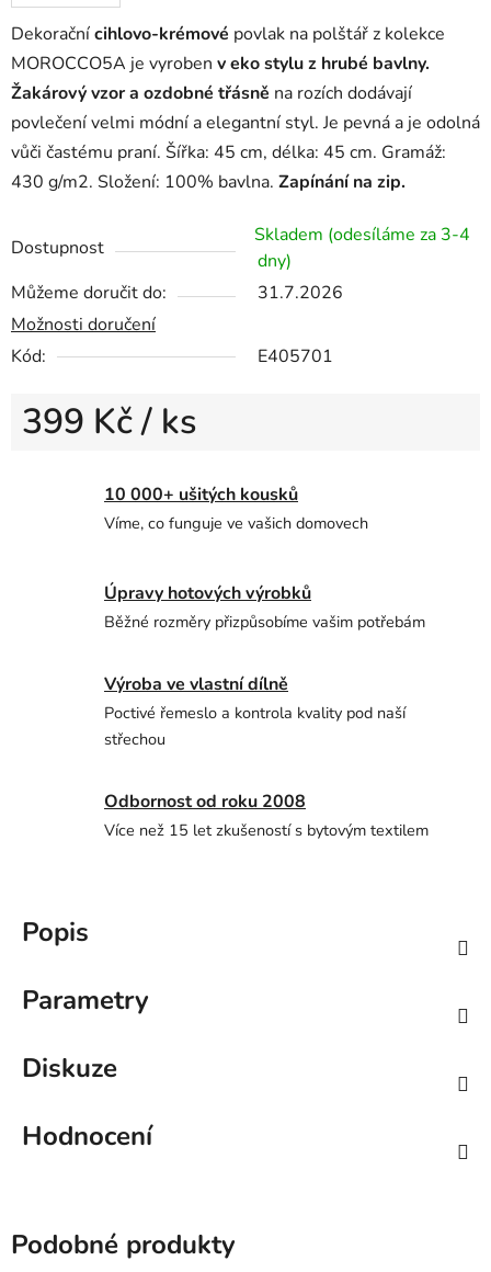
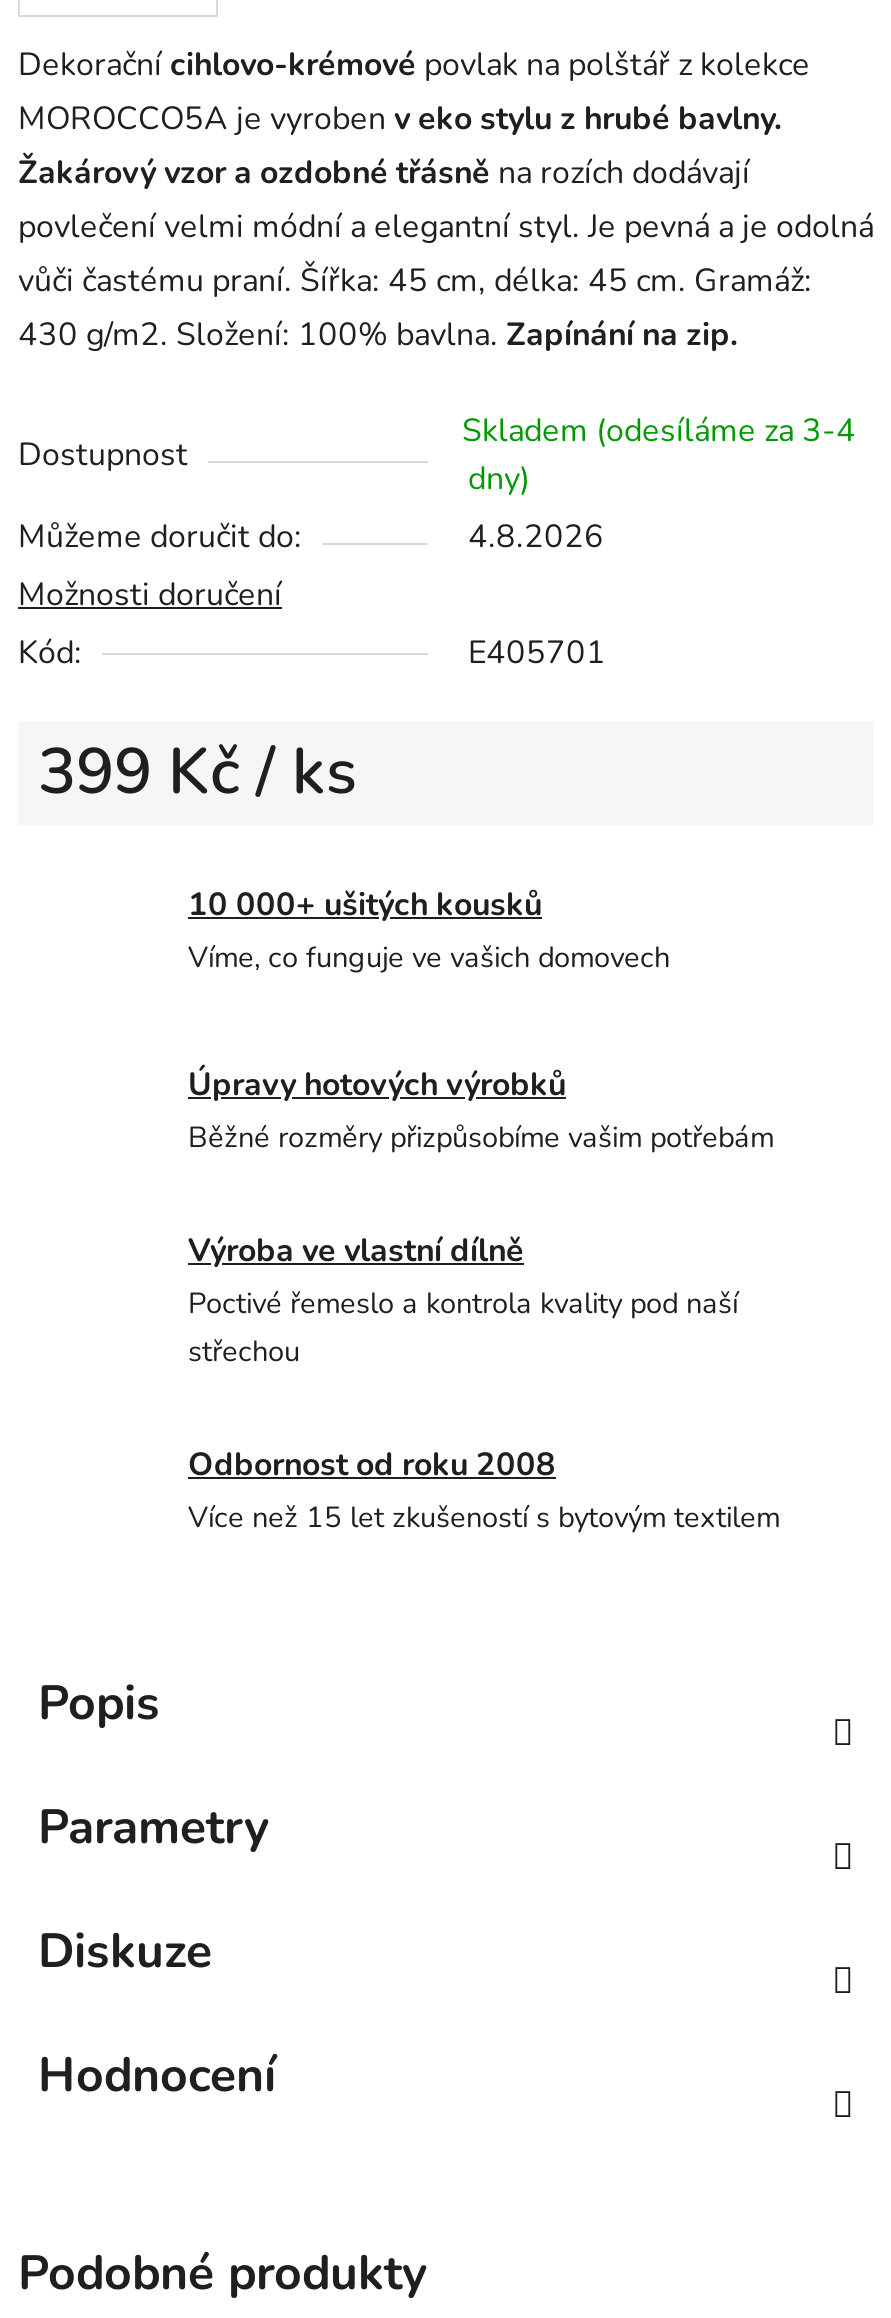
- 31.7.2026
+ 4.8.2026
